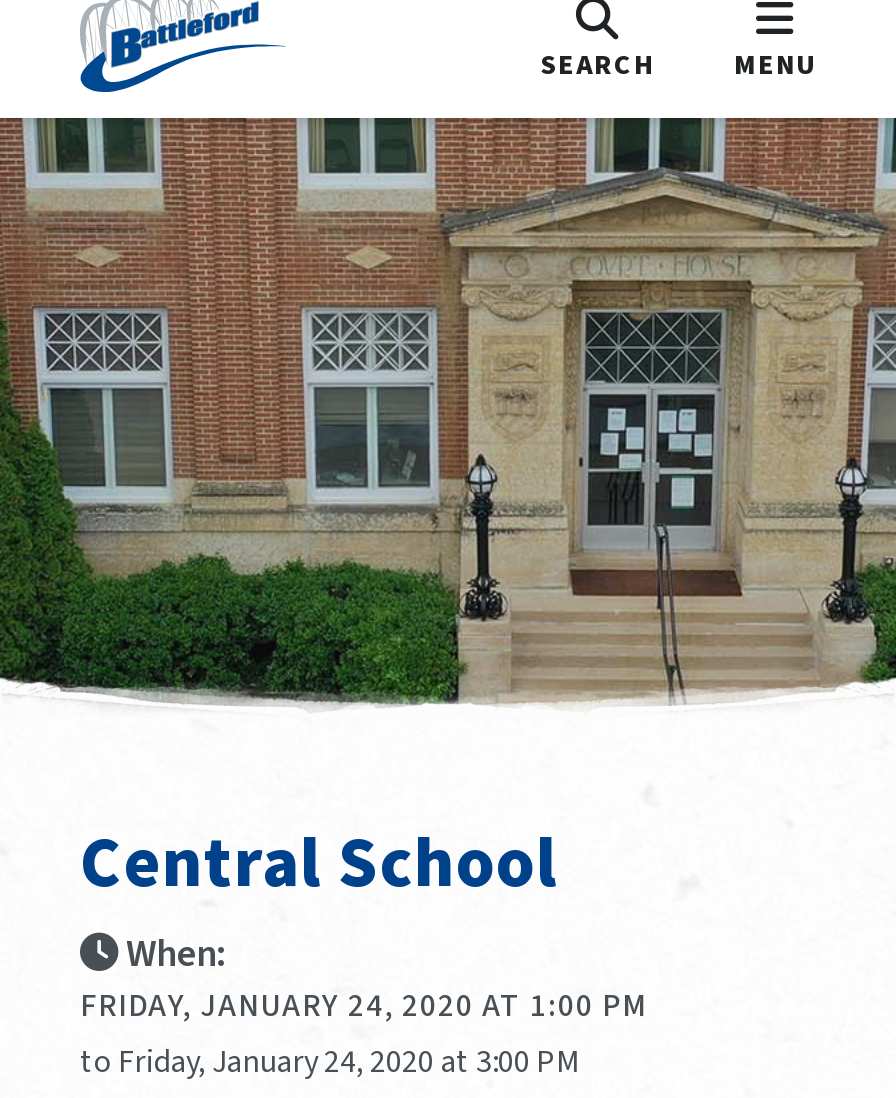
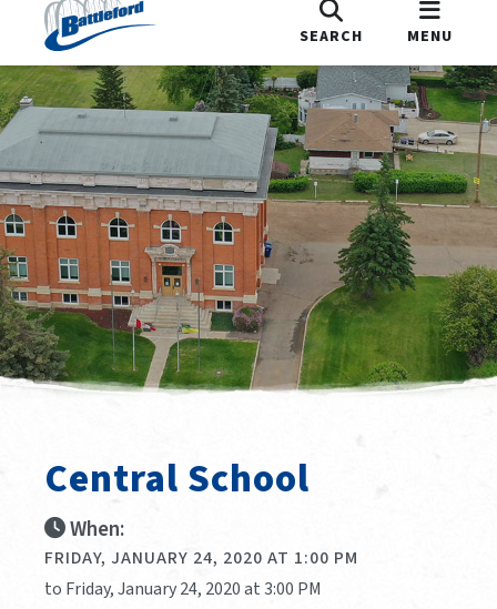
- [image]
+ [image]
